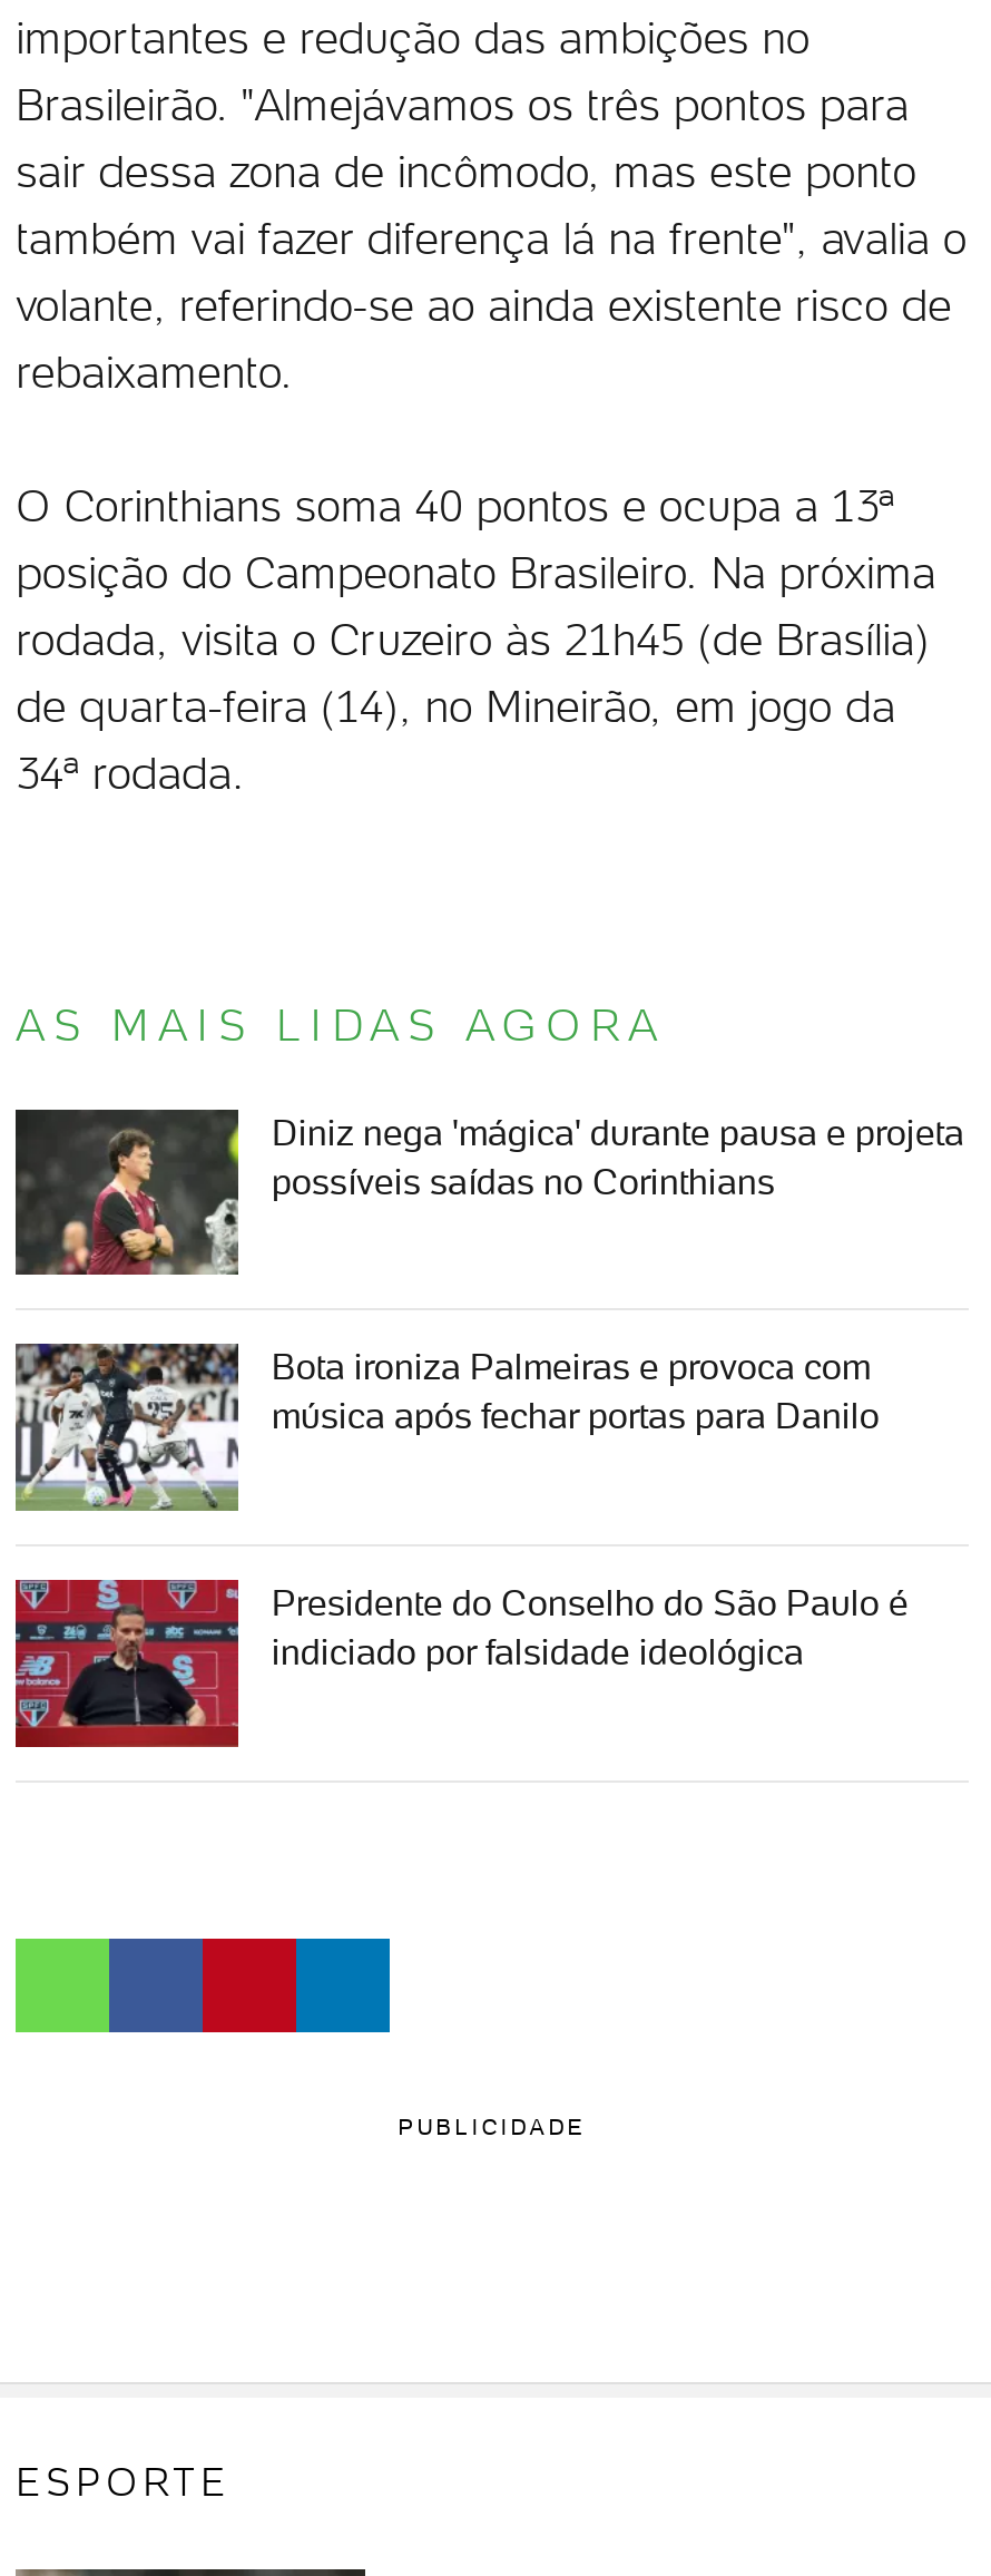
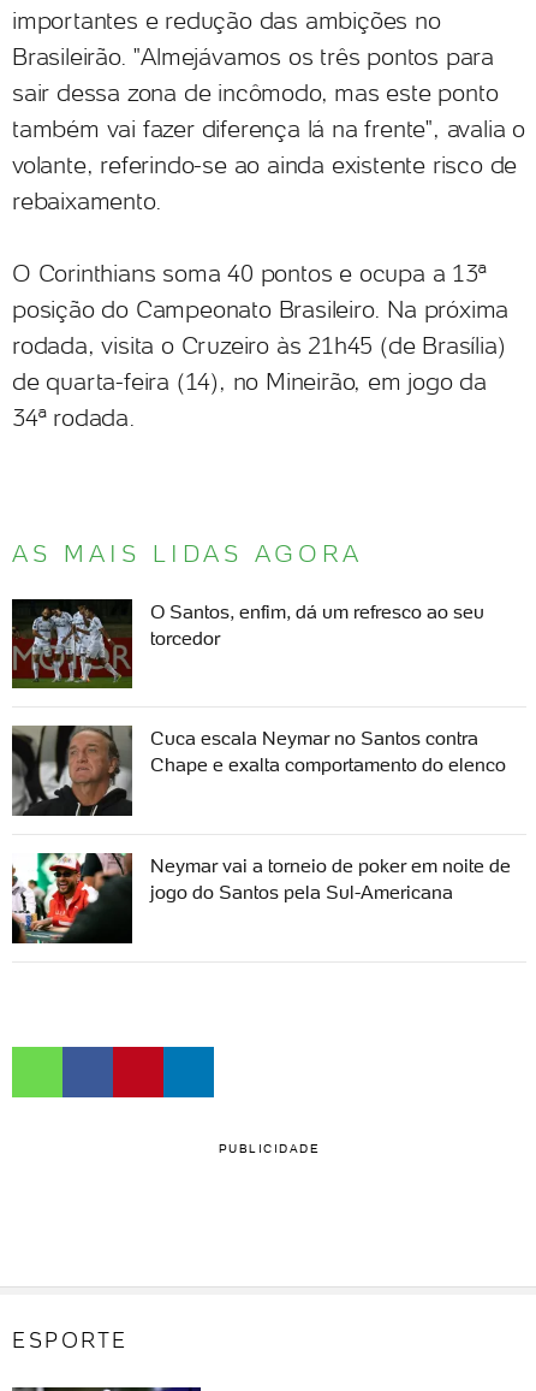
- [image]
- Diniz nega 'mágica' durante pausa e projeta
- possíveis saídas no Corinthians
+ [image]
+ O Santos, enfim, dá um refresco ao seu
+ torcedor

- [image]
- Bota ironiza Palmeiras e provoca com
- música após fechar portas para Danilo
+ [image]
+ Cuca escala Neymar no Santos contra
+ Chape e exalta comportamento do elenco

- [image]
- Presidente do Conselho do São Paulo é
- indiciado por falsidade ideológica
+ [image]
+ Neymar vai a torneio de poker em noite de
+ jogo do Santos pela Sul-Americana
